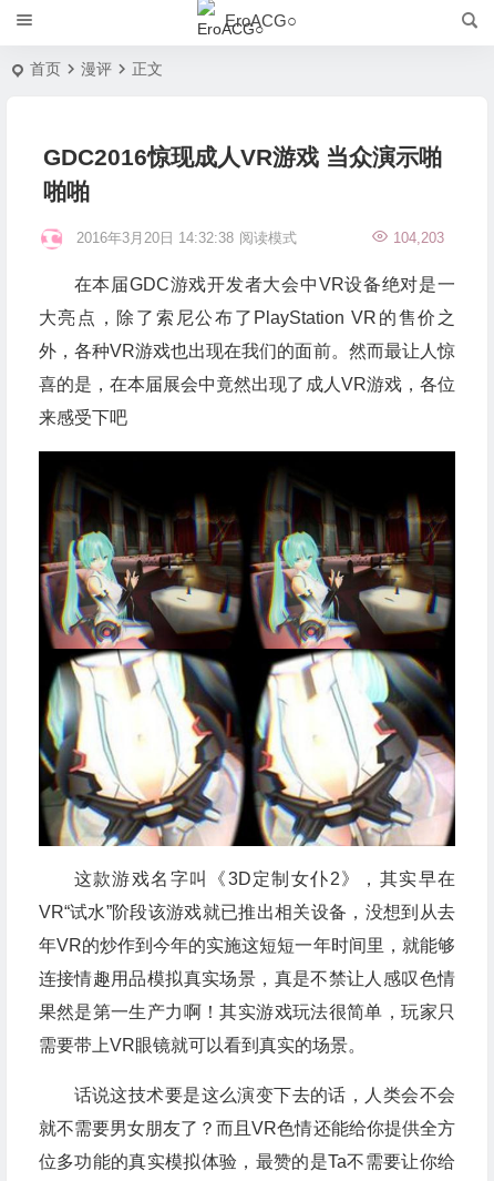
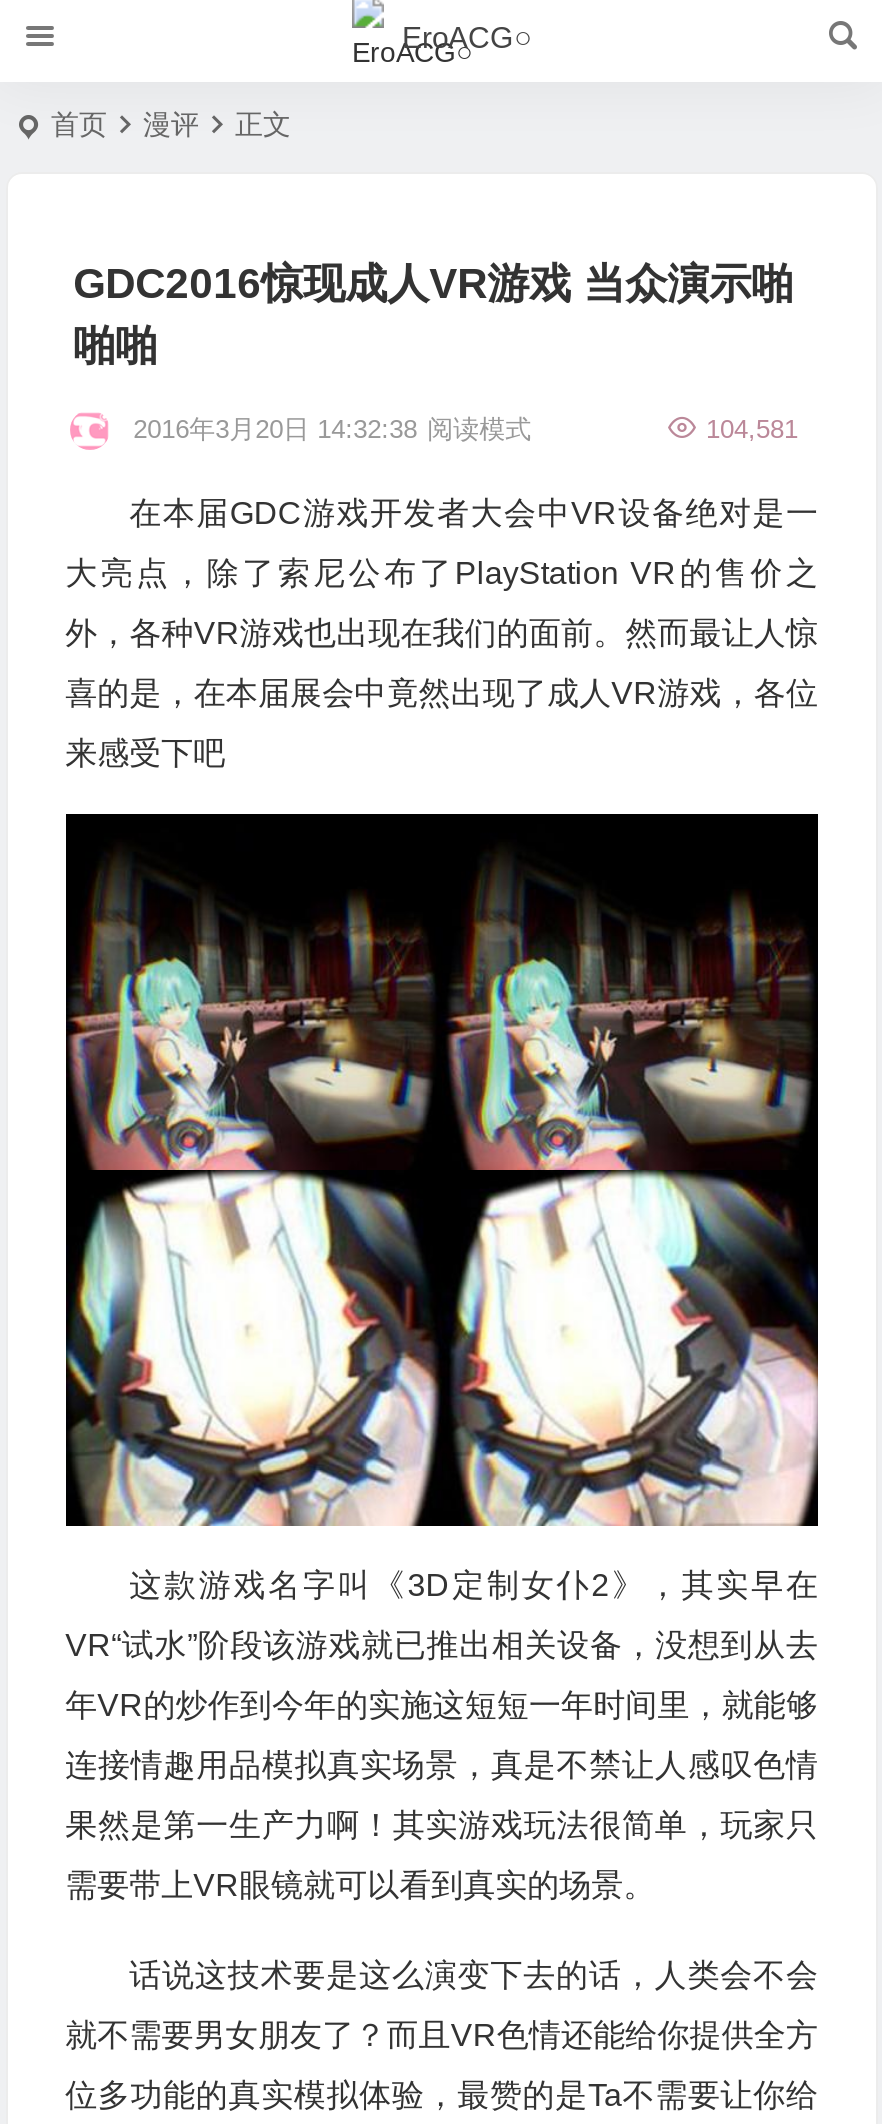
- 104,203
+ 104,581
